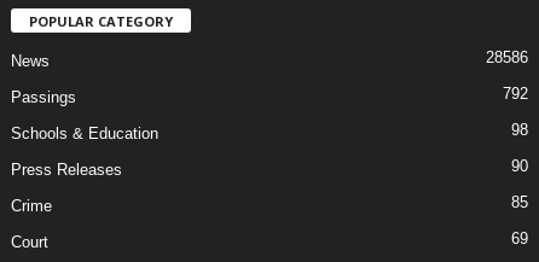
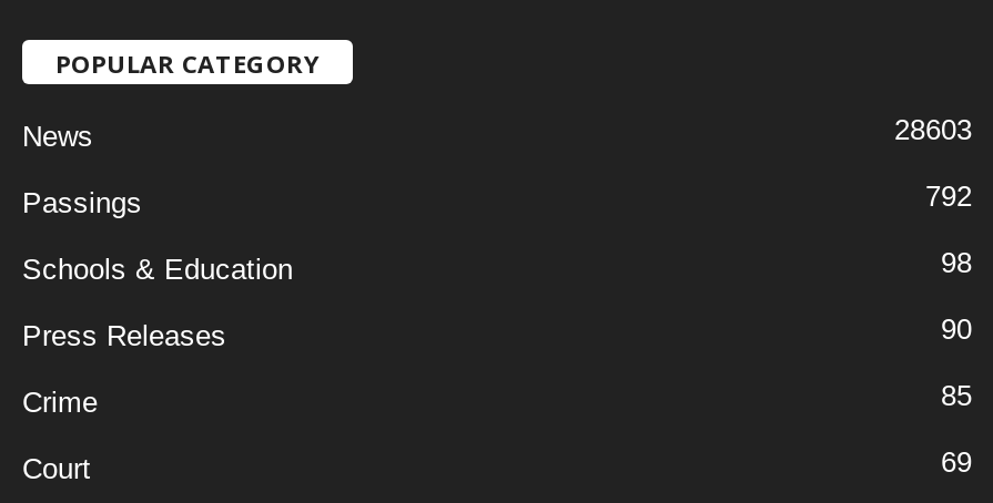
- 28586
+ 28603
